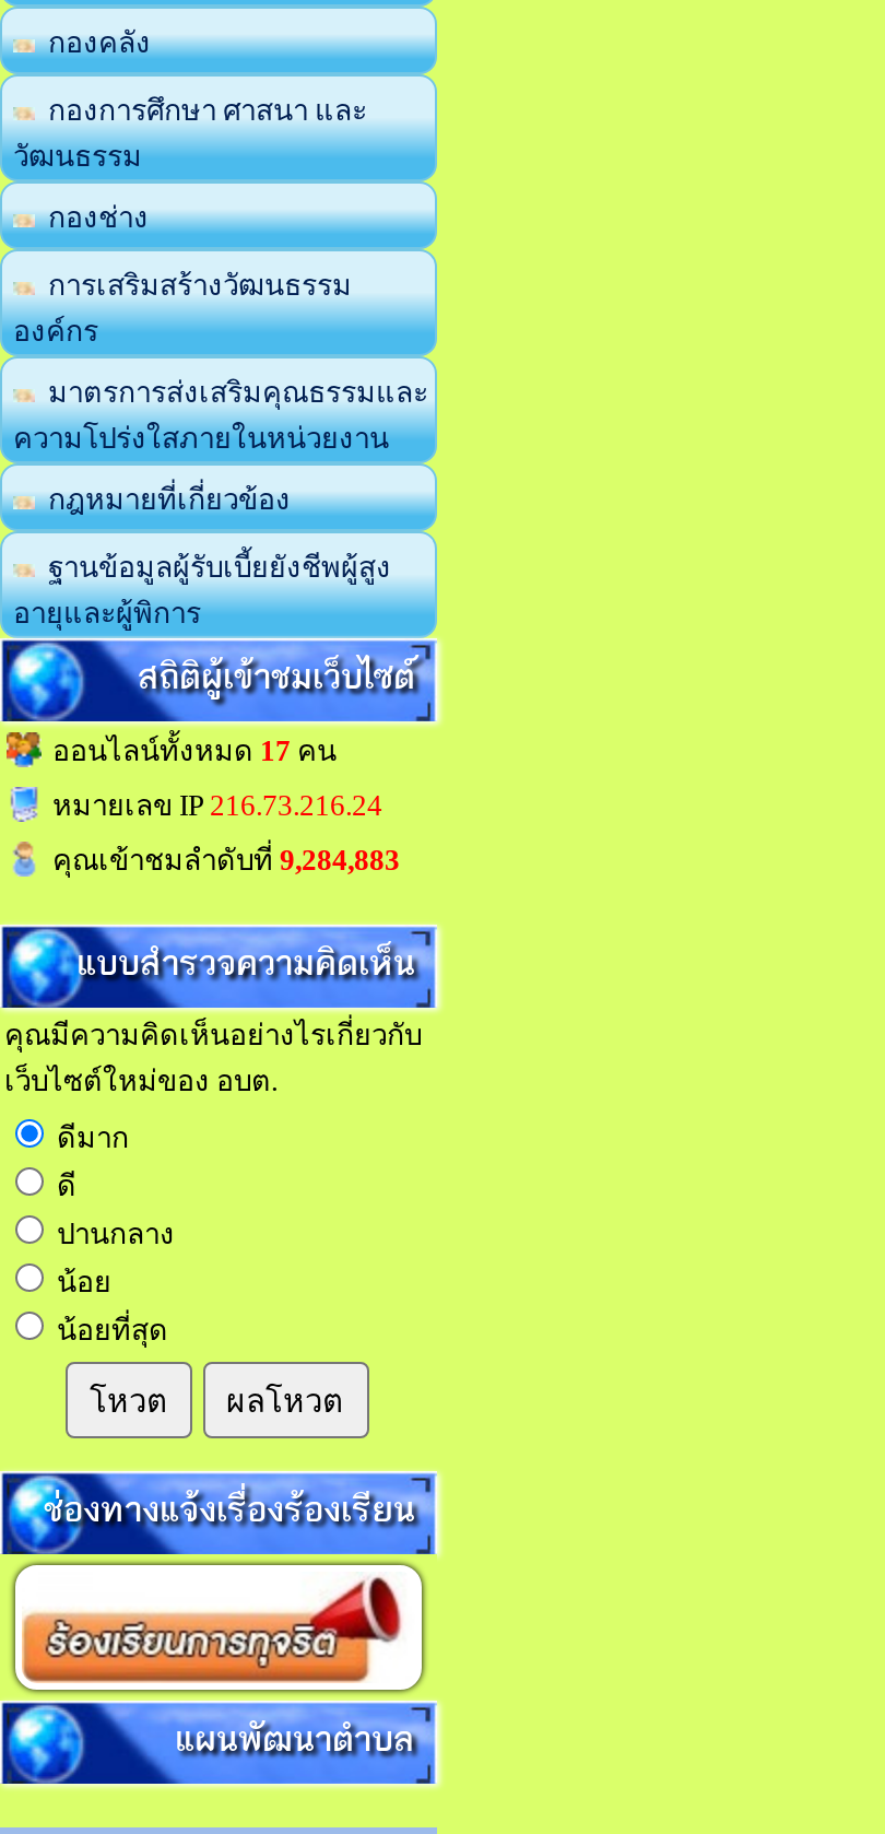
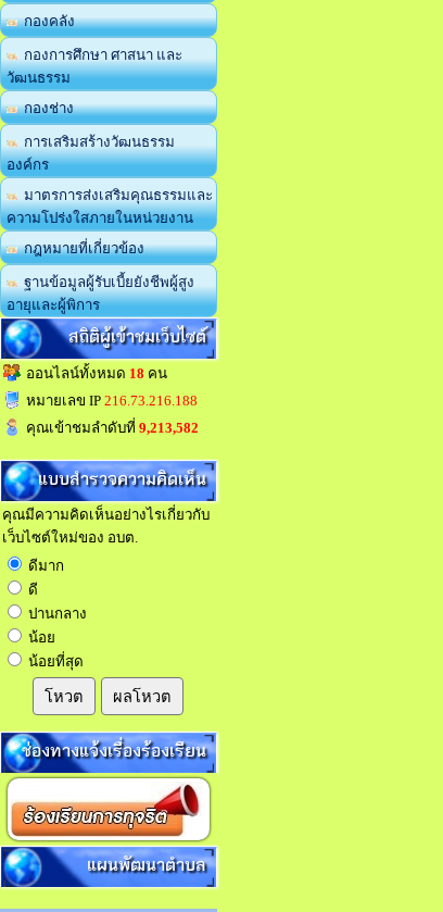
- ออนไลน์ทั้งหมด17คน
+ ออนไลน์ทั้งหมด18คน

- หมายเลข IP 216.73.216.24
+ หมายเลข IP 216.73.216.188

- คุณเข้าชมลำดับที่9,284,883
+ คุณเข้าชมลำดับที่9,213,582
